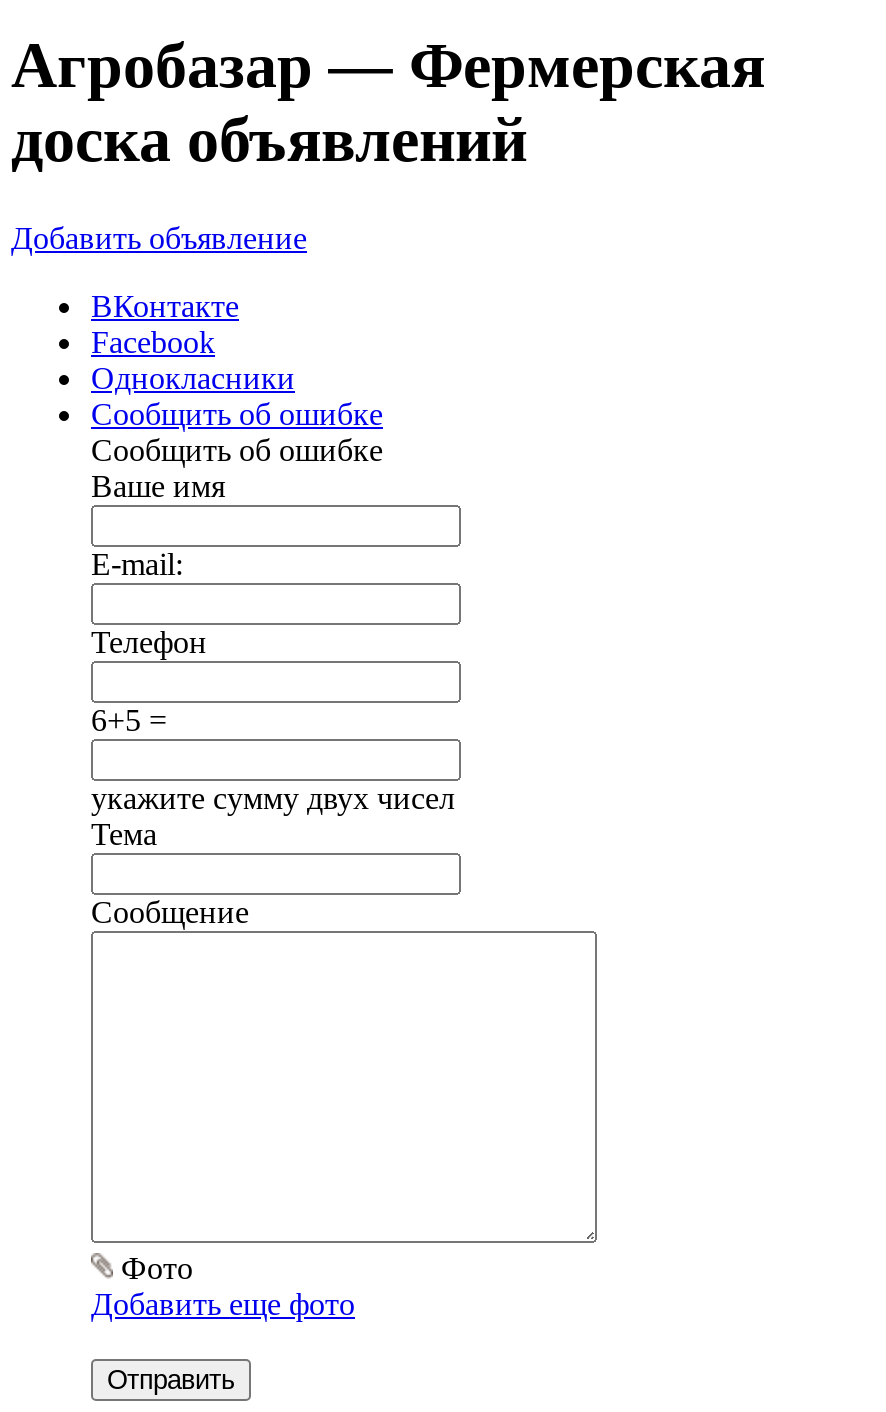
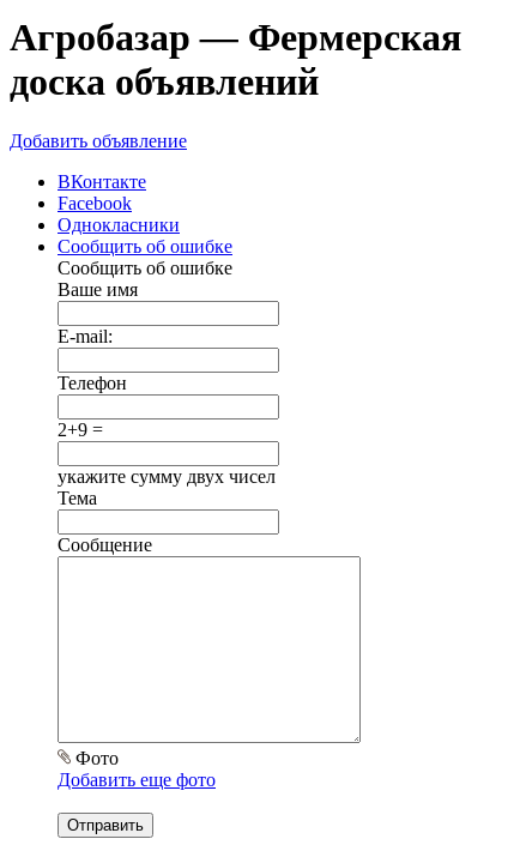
- 6+5 =
+ 2+9 =
